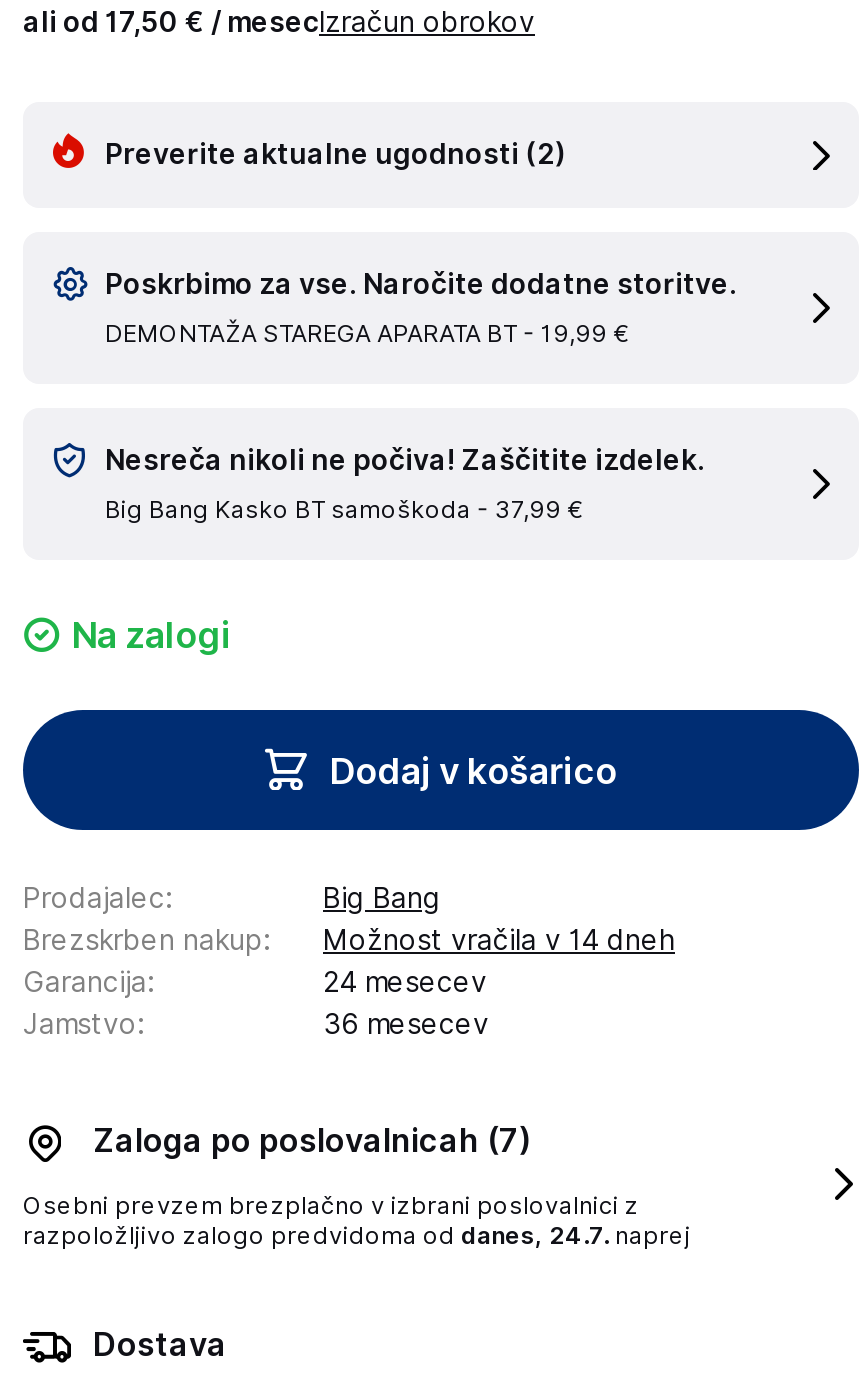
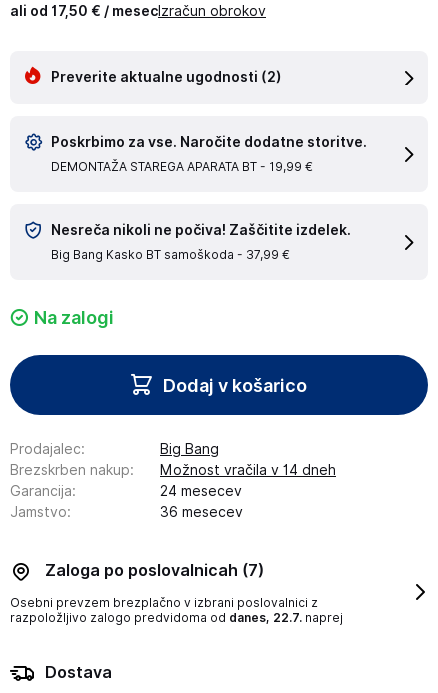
- razpoložljivo zalogo predvidoma od danes, 24.7. naprej
+ razpoložljivo zalogo predvidoma od danes, 22.7. naprej
